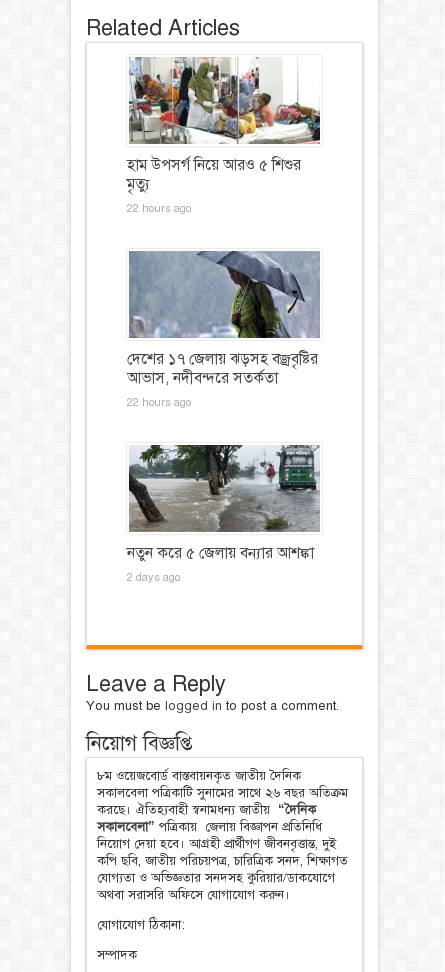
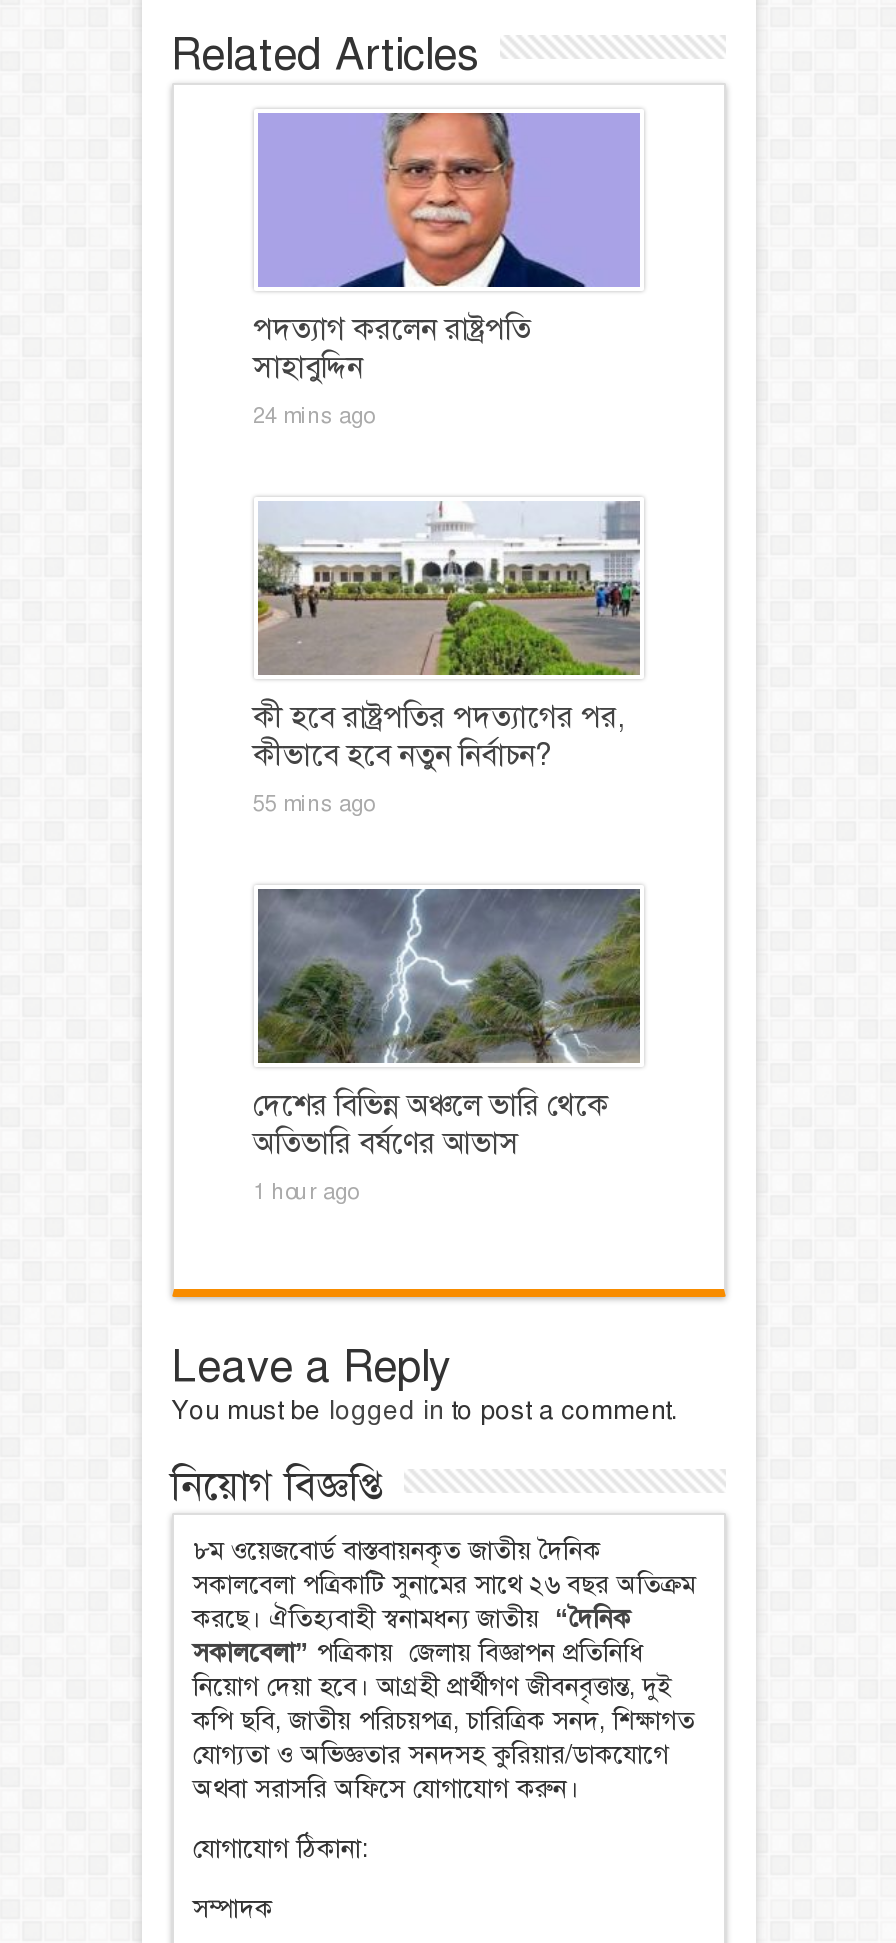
- [image]
- হাম উপসর্গ নিয়ে আরও ৫ শিশুর
- মৃত্যু
- 22 hours ago
+ [image]
+ পদত্যাগ করলেন রাষ্ট্রপতি
+ সাহাবুদ্দিন
+ 24 mins ago

- [image]
- দেশের ১৭ জেলায় ঝড়সহ বজ্রবৃষ্টির
- আভাস, নদীবন্দরে সতর্কতা
- 22 hours ago
+ [image]
+ কী হবে রাষ্ট্রপতির পদত্যাগের পর,
+ কীভাবে হবে নতুন নির্বাচন?
+ 55 mins ago

- [image]
- নতুন করে ৫ জেলায় বন্যার আশঙ্কা
- 2 days ago
+ [image]
+ দেশের বিভিন্ন অঞ্চলে ভারি থেকে
+ অতিভারি বর্ষণের আভাস
+ 1 hour ago
